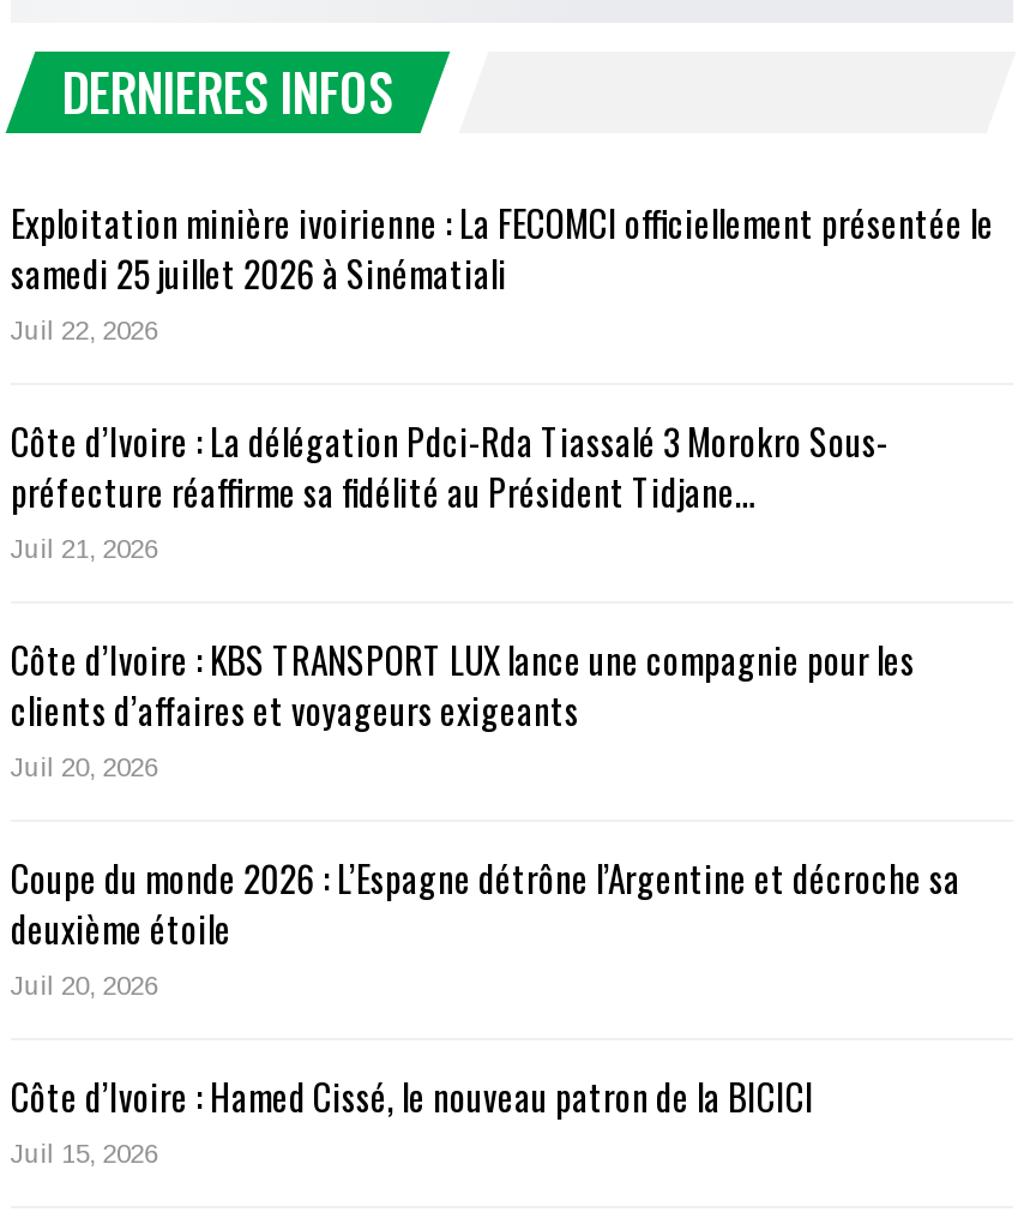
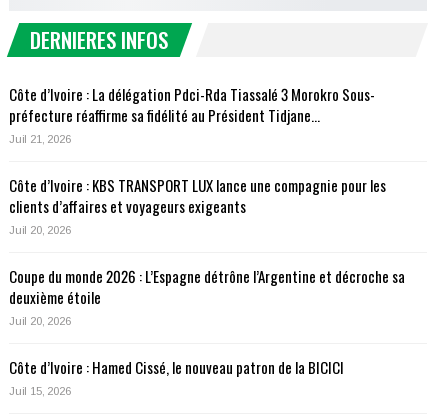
- Exploitation minière ivoirienne : La FECOMCI officiellement présentée le
- samedi 25 juillet 2026 à Sinématiali
- Juil 22, 2026
